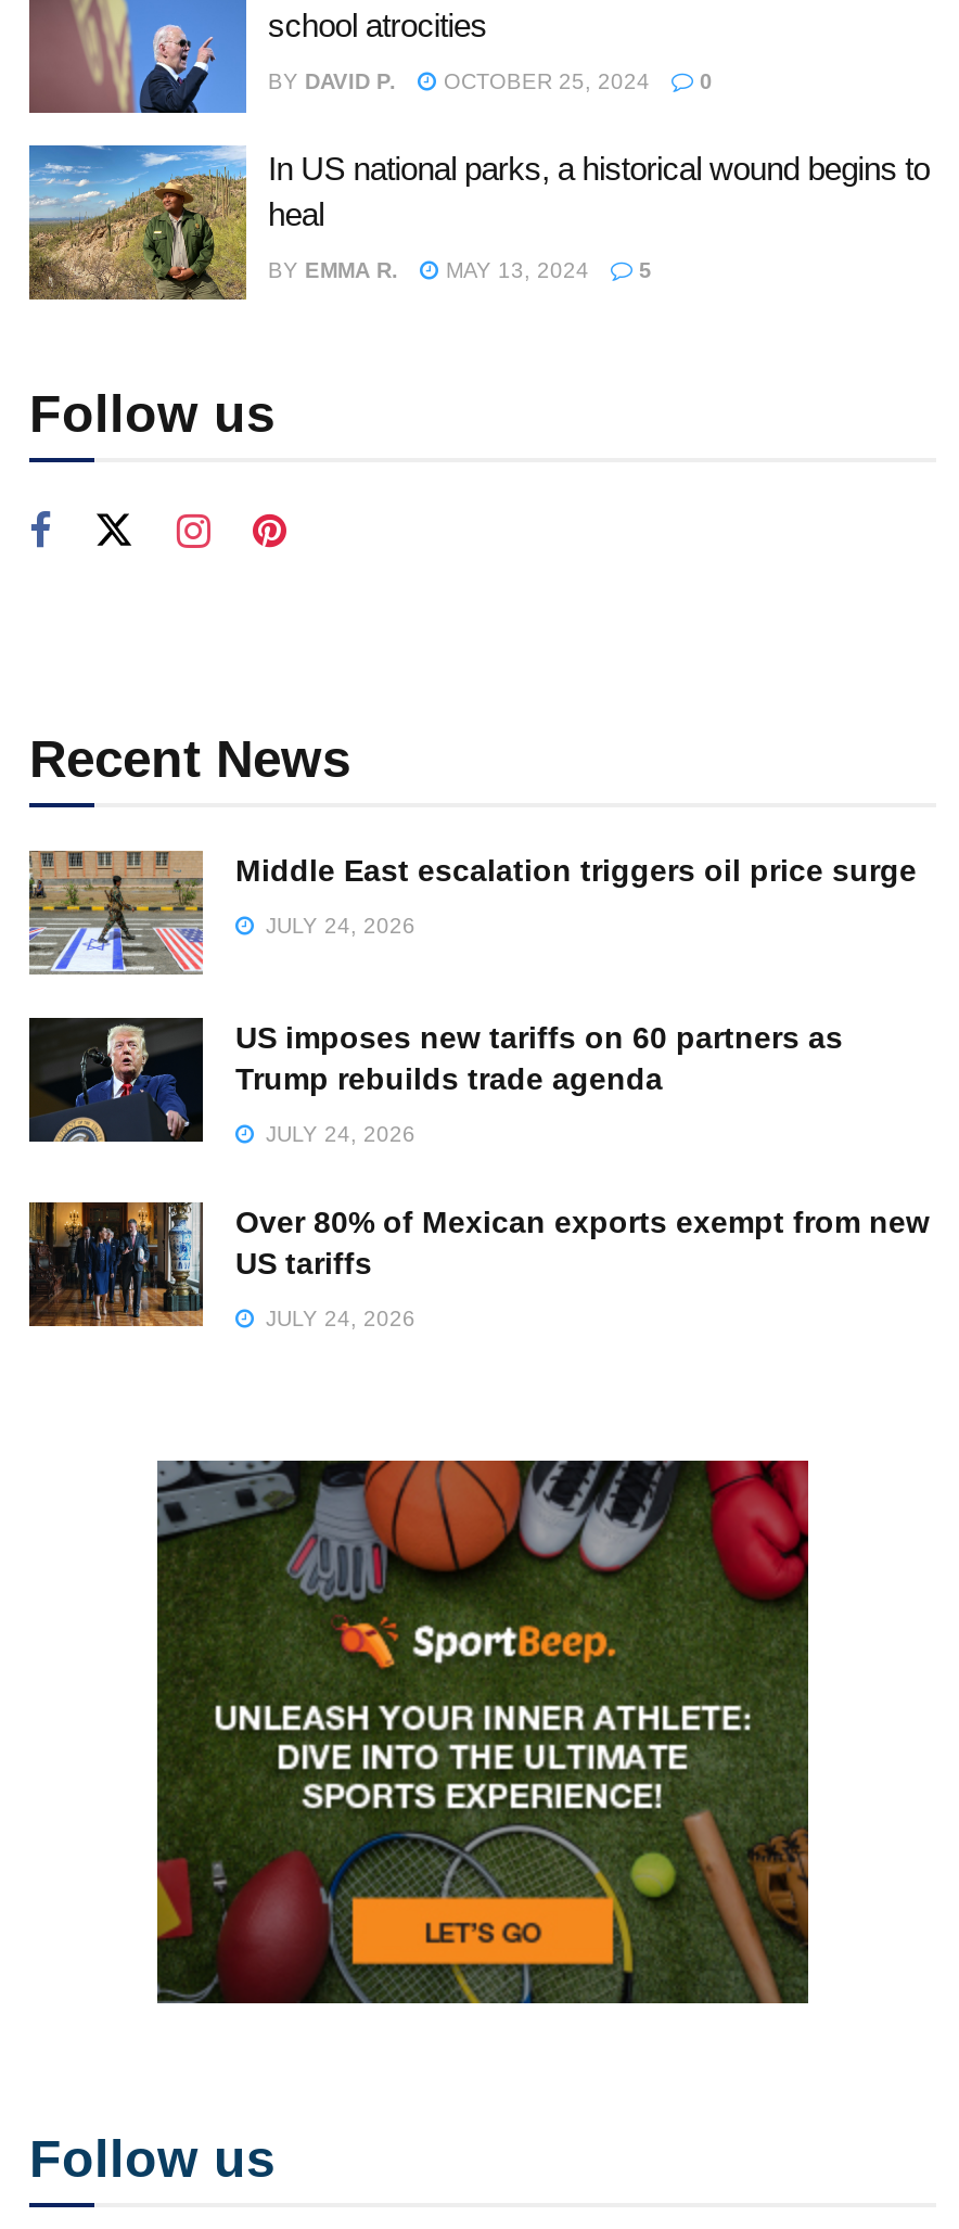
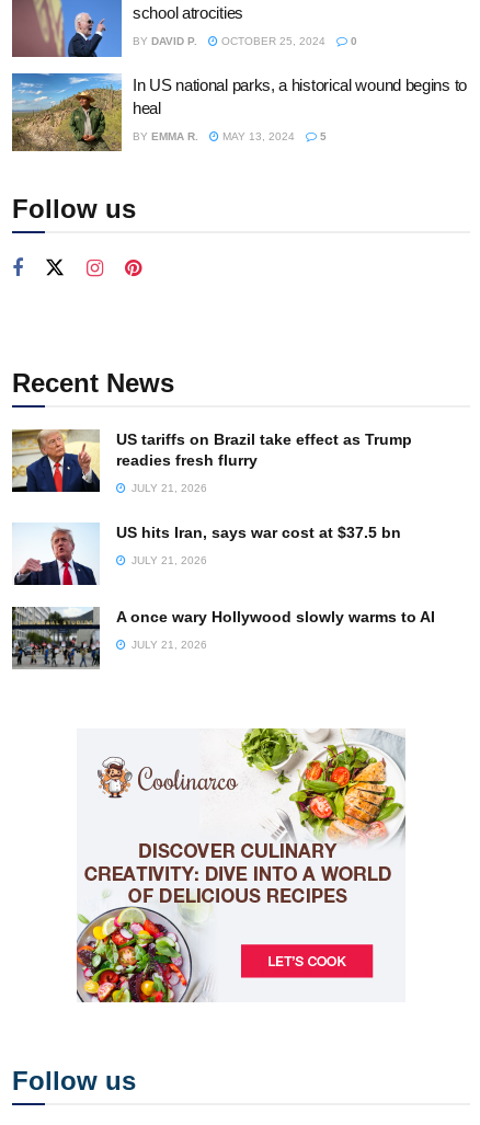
- [image]
- Middle East escalation triggers oil price surge
+ [image]
+ US tariffs on Brazil take effect as Trump
+ readies fresh flurry

- JULY 24, 2026
+ JULY 21, 2026

- [image]
- US imposes new tariffs on 60 partners as
- Trump rebuilds trade agenda
+ [image]
+ US hits Iran, says war cost at $37.5 bn

- JULY 24, 2026
+ JULY 21, 2026

- [image]
- Over 80% of Mexican exports exempt from new
- US tariffs
+ [image]
+ A once wary Hollywood slowly warms to AI

- JULY 24, 2026
+ JULY 21, 2026

- [image]
+ [image]
